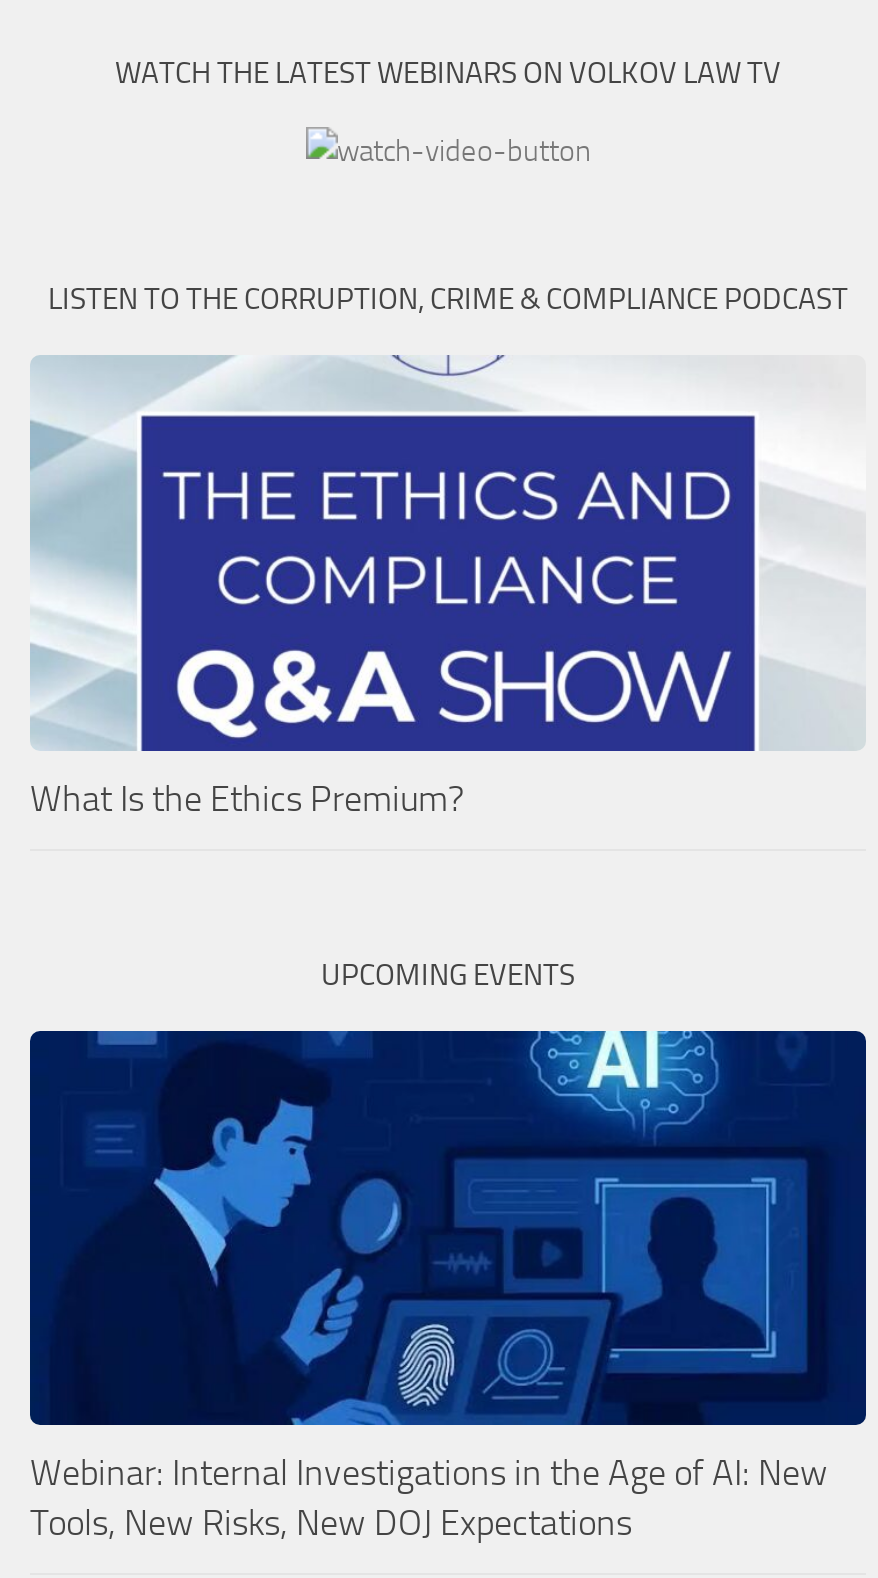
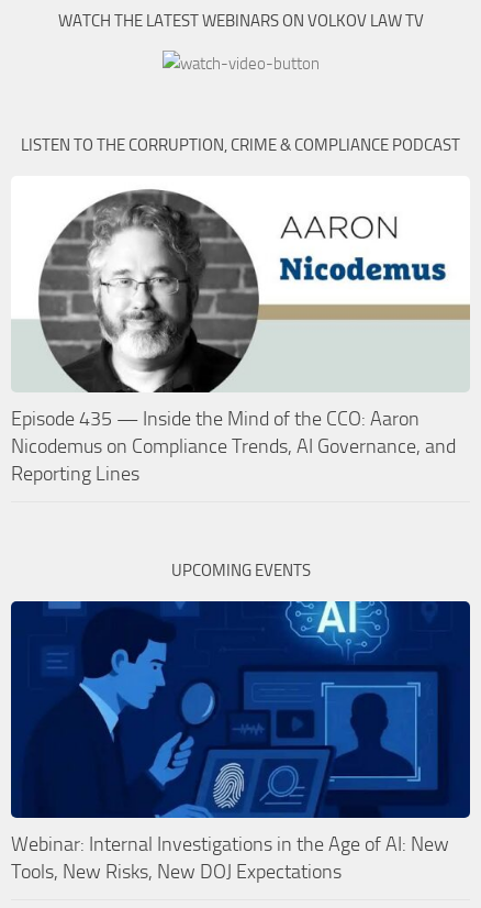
- [image]
+ [image]

- What Is the Ethics Premium?
+ Episode 435 — Inside the Mind of the CCO: Aaron
+ Nicodemus on Compliance Trends, AI Governance, and
+ Reporting Lines
